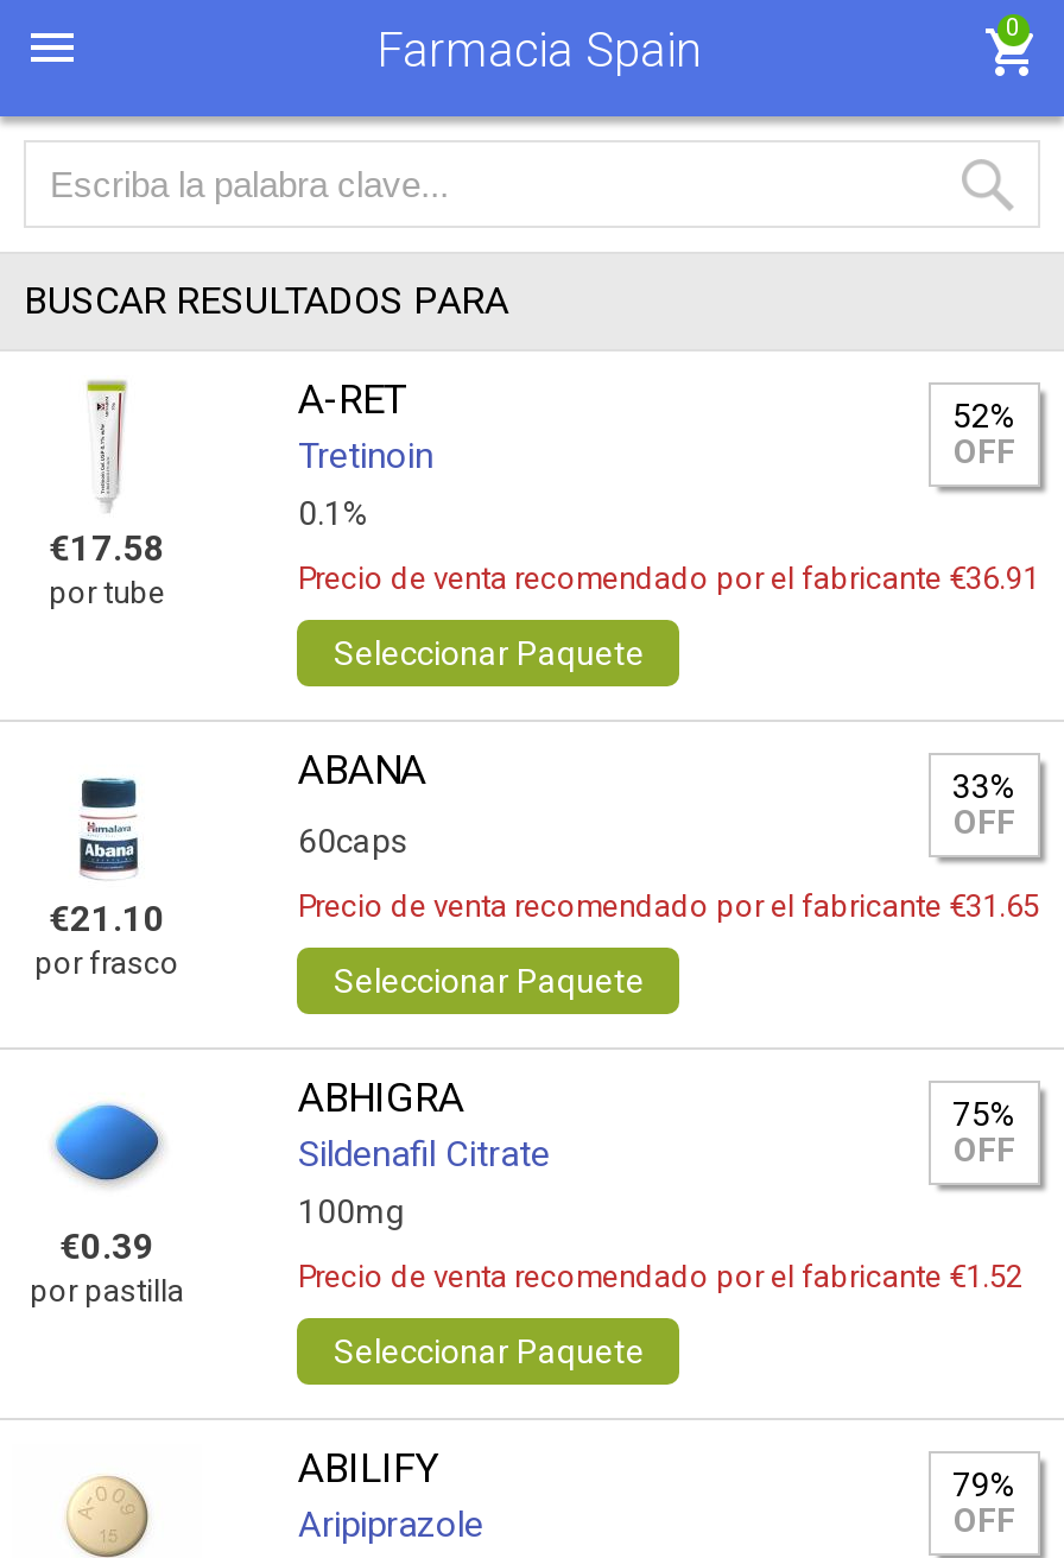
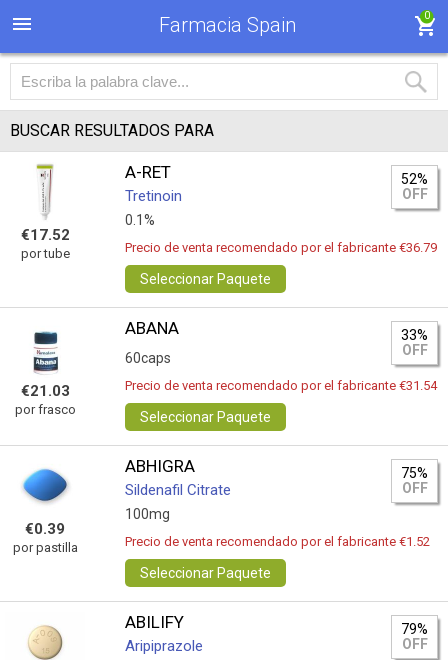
- €17.58
+ €17.52

- Precio de venta recomendado por el fabricante €36.91
+ Precio de venta recomendado por el fabricante €36.79

- €21.10
+ €21.03

- Precio de venta recomendado por el fabricante €31.65
+ Precio de venta recomendado por el fabricante €31.54
